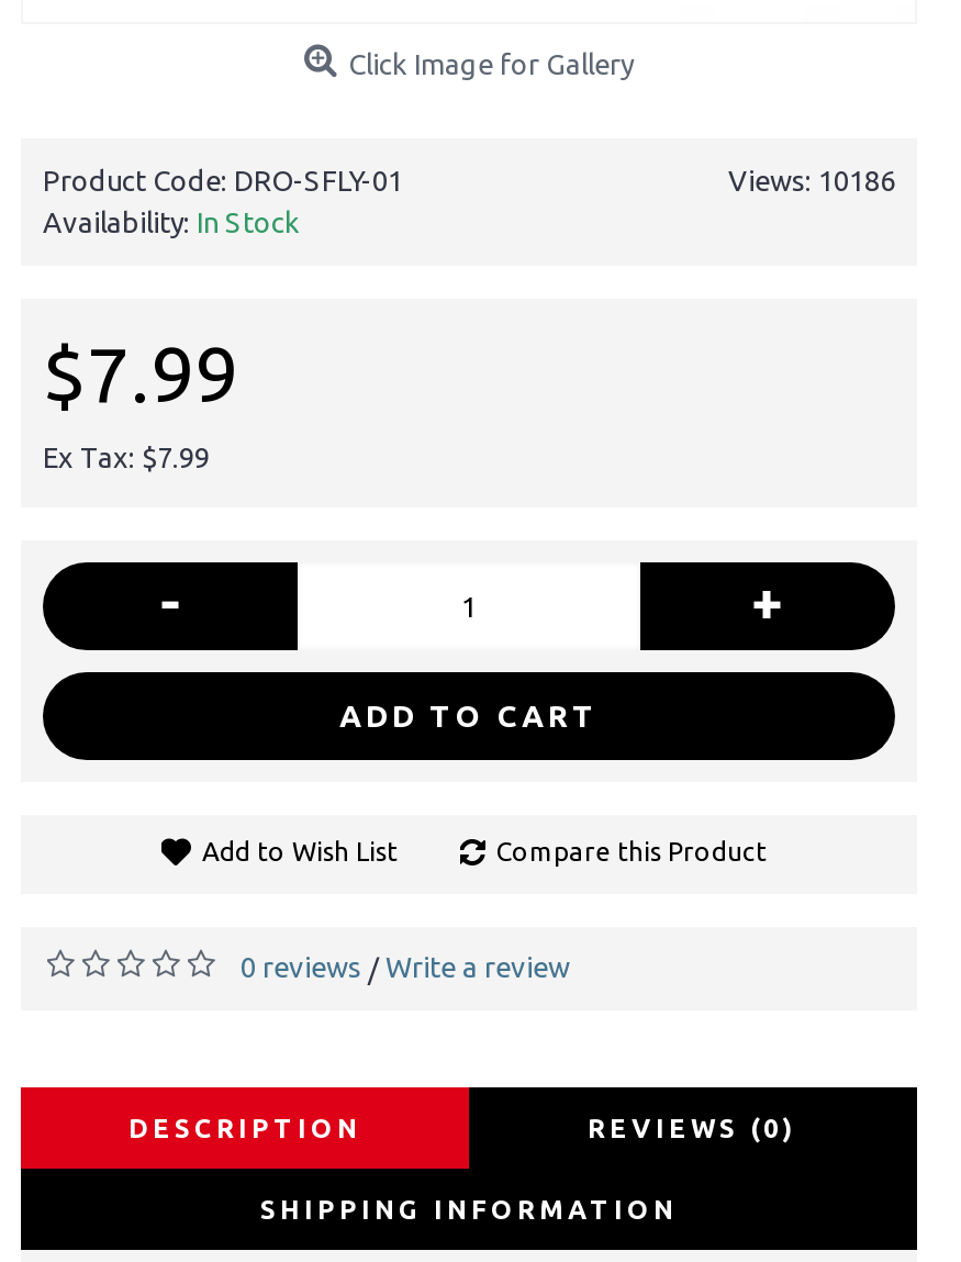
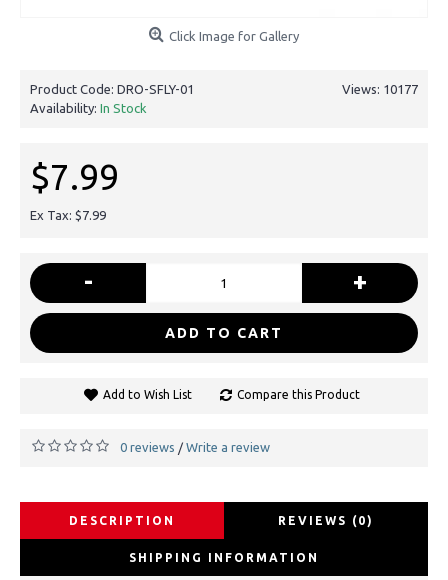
- Views: 10186
+ Views: 10177
